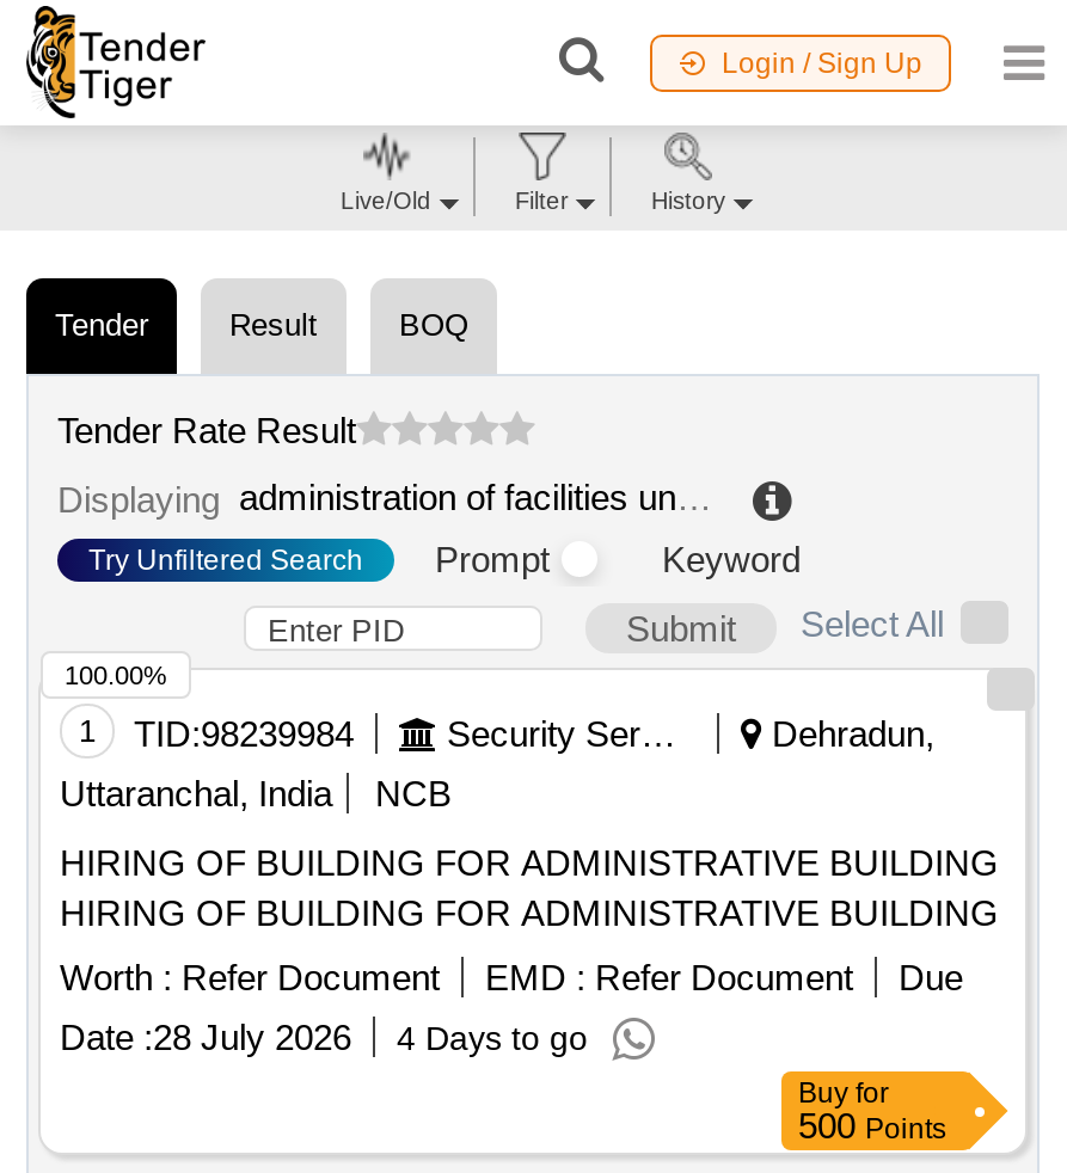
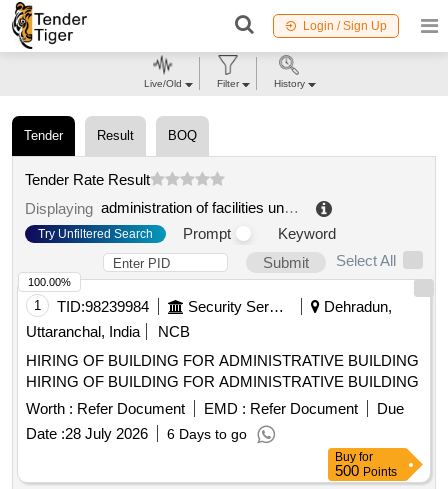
- Date : 28 July 2026 4 Days to go
+ Date : 28 July 2026 6 Days to go
